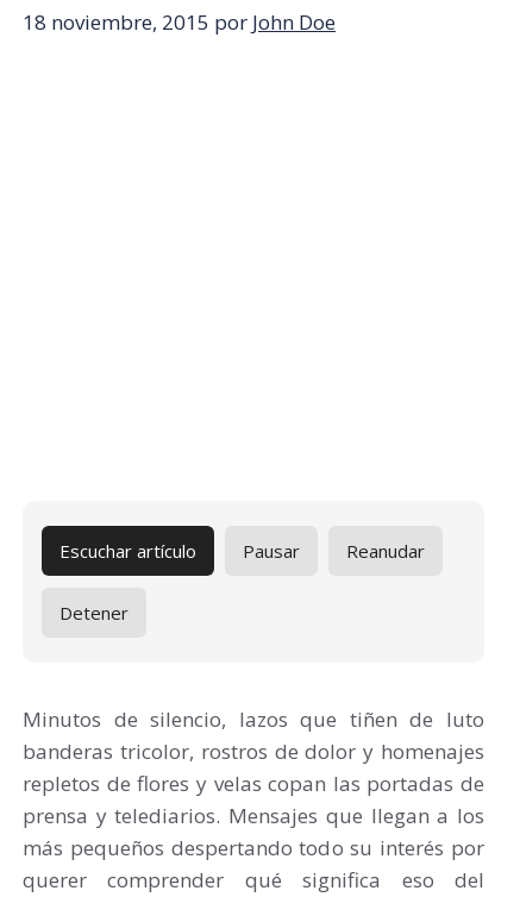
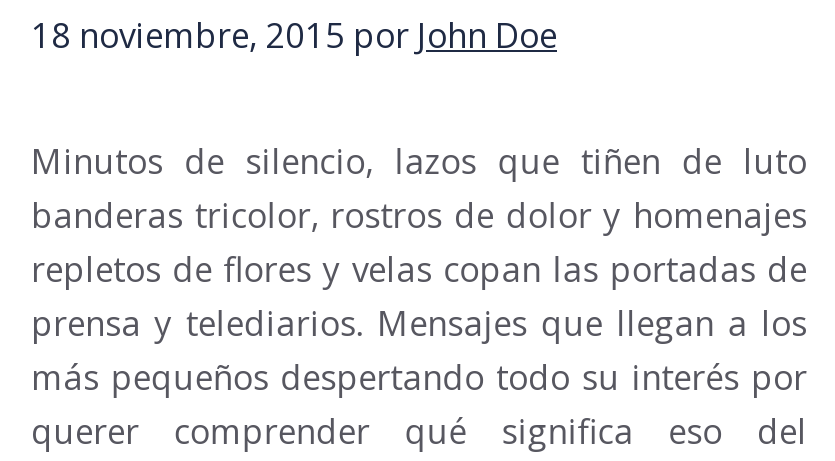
- Escuchar artículo
- Pausar
- Reanudar
- Detener
